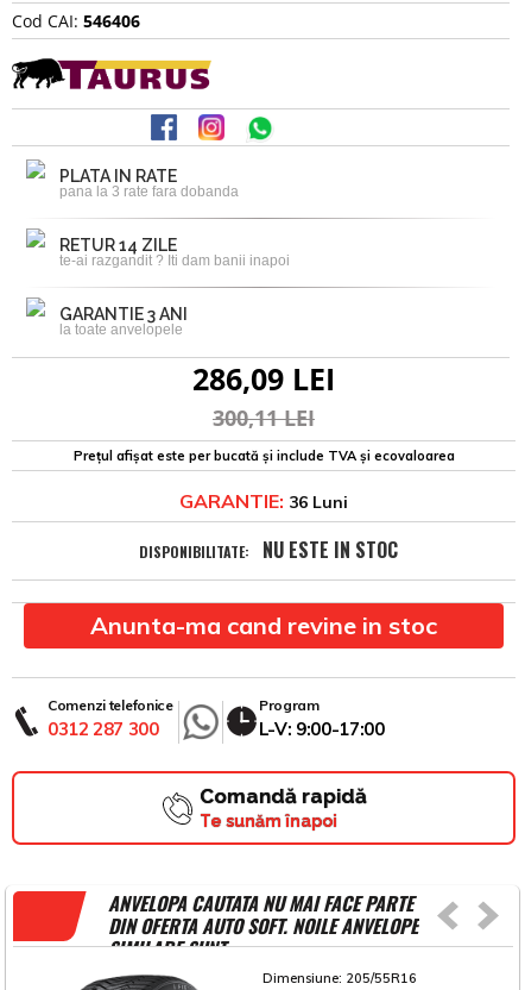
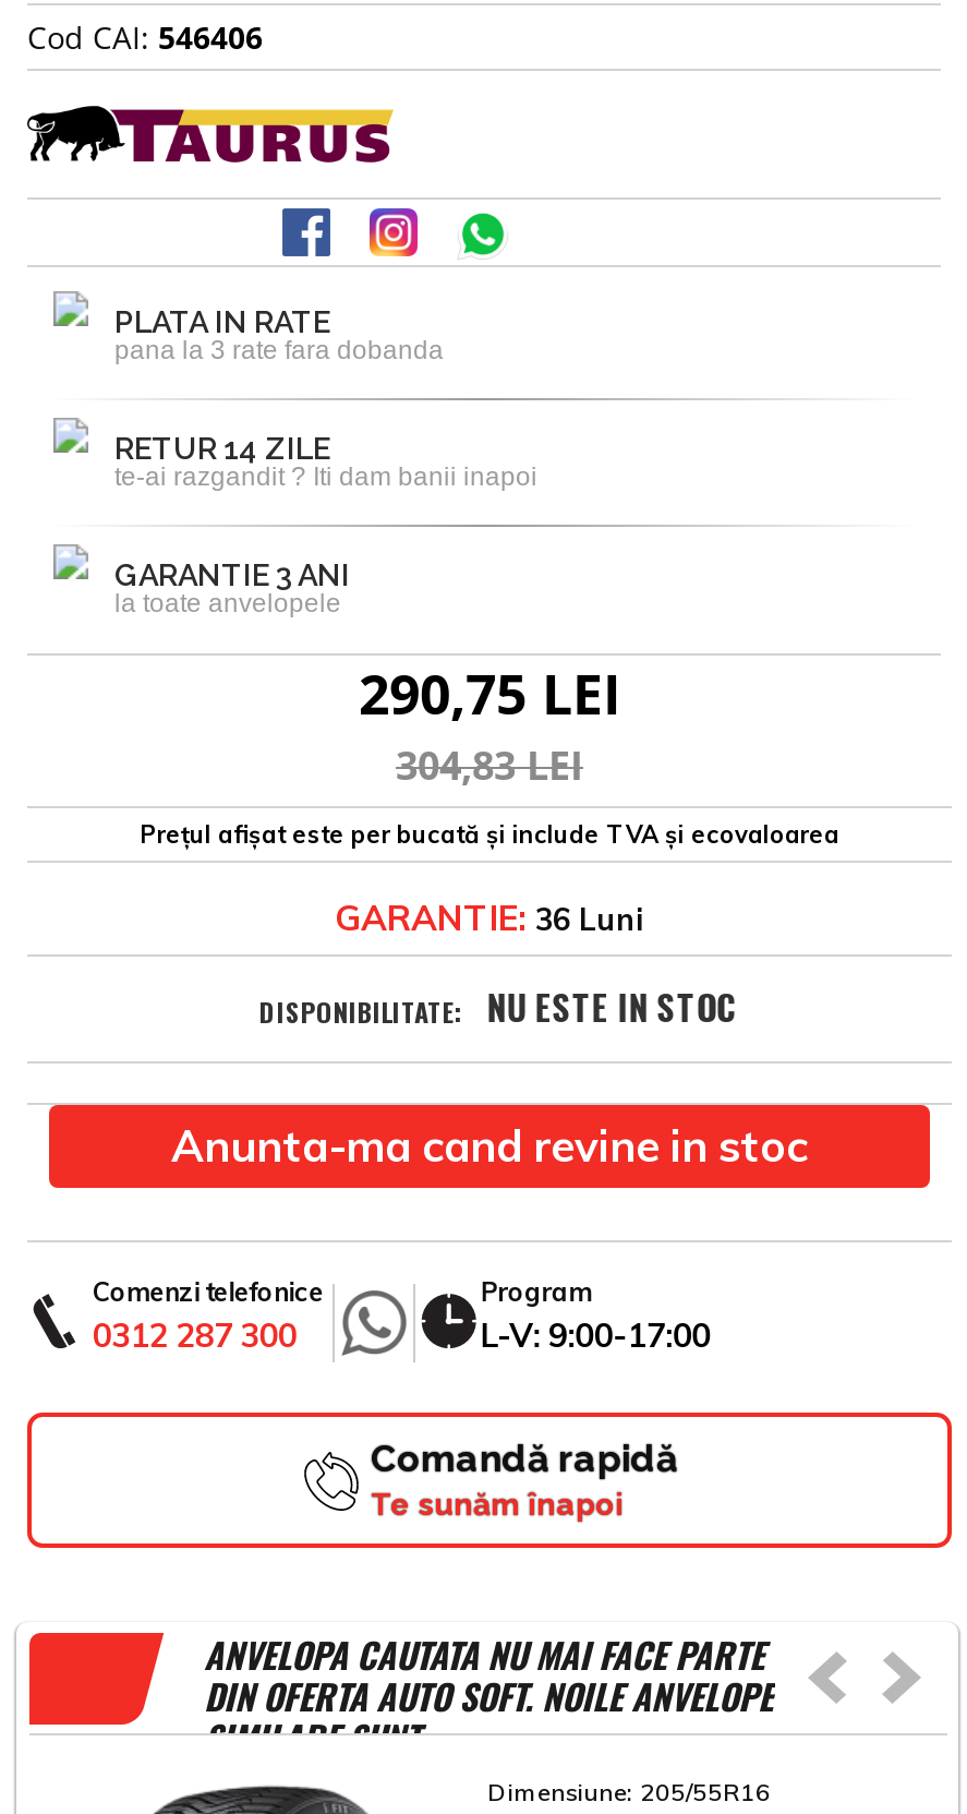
- 286,09 LEI
+ 290,75 LEI

- 300,11 LEI
+ 304,83 LEI
